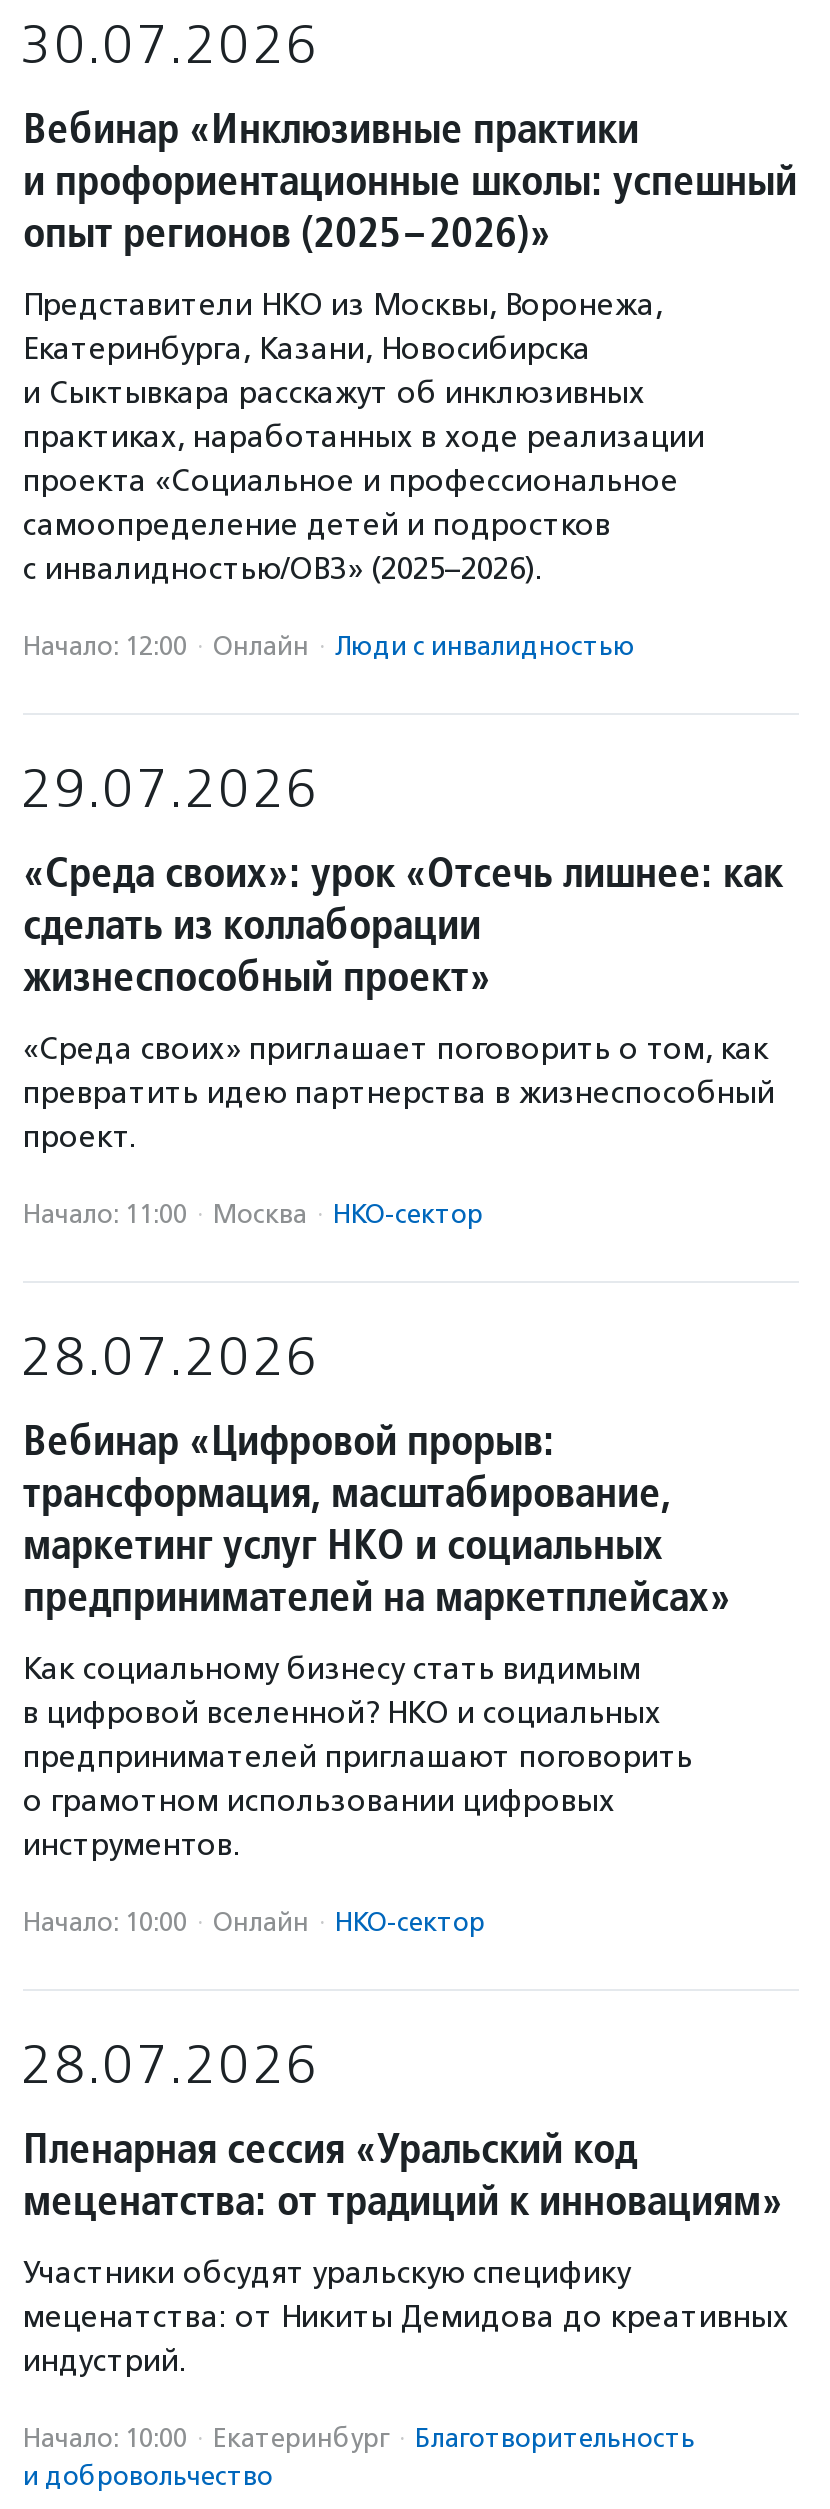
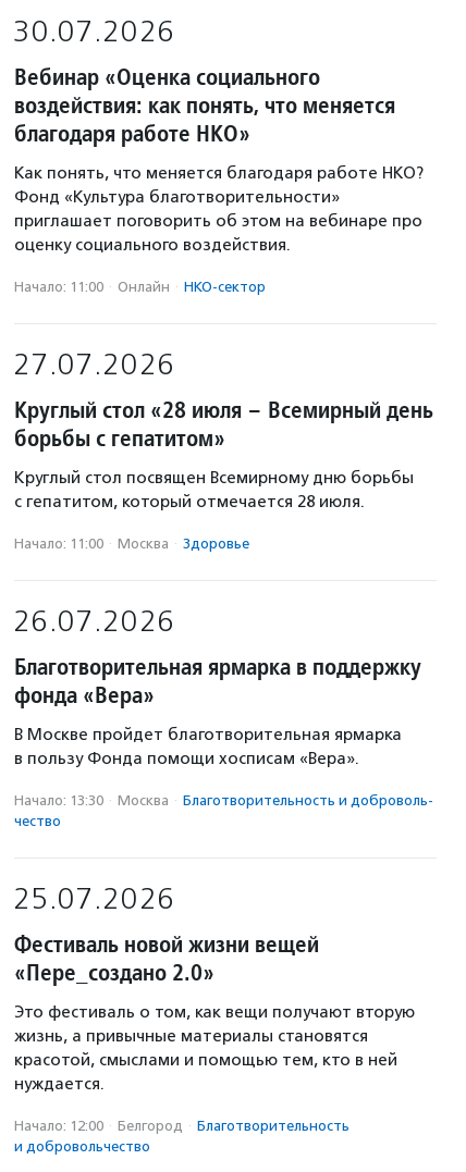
- Вебинар «Инклюзивные практики
- и профориентационные школы: успешный
- опыт регионов (2025–2026)»
+ Вебинар «Оценка социального
+ воздействия: как понять, что меняется
+ благодаря работе НКО»

- Представители НКО из Москвы, Воронежа,
- Екатеринбурга, Казани, Новосибирска
- и Сыктывкара расскажут об инклюзивных
- практиках, наработанных в ходе реализации
- проекта «Социальное и профессиональное
- самоопределение детей и подростков
- с инвалидностью/ОВЗ» (2025–2026).
+ Как понять, что меняется благодаря работе НКО?
+ Фонд «Культура благотворительности»
+ приглашает поговорить об этом на вебинаре про
+ оценку социального воздействия.

- Начало: 12:00 · Онлайн · Люди с инвалидностью
+ Начало: 11:00 · Онлайн · НКО-сектор

- 29.07.2026
- «Среда своих»: урок «Отсечь лишнее: как
- сделать из коллаборации
- жизнеспособный проект»
+ 27.07.2026
+ Круглый стол «28 июля – Всемирный день
+ борьбы с гепатитом»

- «Среда своих» приглашает поговорить о том, как
- превратить идею партнерства в жизнеспособный
- проект.
+ Круглый стол посвящен Всемирному дню борьбы
+ с гепатитом, который отмечается 28 июля.

- Начало: 11:00 · Москва · НКО-сектор
+ Начало: 11:00 · Москва · Здоровье

- 28.07.2026
- Вебинар «Цифровой прорыв:
- трансформация, масштабирование,
- маркетинг услуг НКО и социальных
- предпринимателей на маркетплейсах»
+ 26.07.2026
+ Благотворительная ярмарка в поддержку
+ фонда «Вера»

- Как социальному бизнесу стать видимым
- в цифровой вселенной? НКО и социальных
- предпринимателей приглашают поговорить
- о грамотном использовании цифровых
- инструментов.
+ В Москве пройдет благотворительная ярмарка
+ в пользу Фонда помощи хосписам «Вера».

- Начало: 10:00 · Онлайн · НКО-сектор
+ Начало: 13:30 · Москва · Благотворительность и доброволь
+ чество

- 28.07.2026
- Пленарная сессия «Уральский код
- меценатства: от традиций к инновациям»
+ 25.07.2026
+ Фестиваль новой жизни вещей
+ «Пере_создано 2.0»

- Участники обсудят уральскую специфику
- меценатства: от Никиты Демидова до креативных
- индустрий.
+ Это фестиваль о том, как вещи получают вторую
+ жизнь, а привычные материалы становятся
+ красотой, смыслами и помощью тем, кто в ней
+ нуждается.

- Начало: 10:00 · Екатеринбург · Благотворительность
+ Начало: 12:00 · Белгород · Благотворительность
